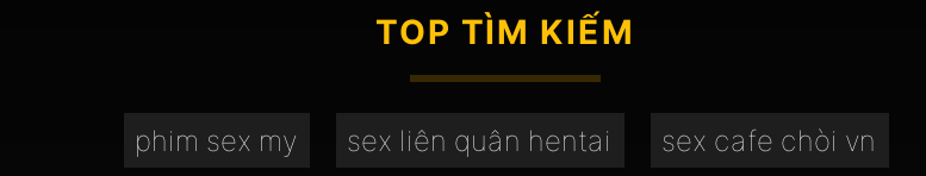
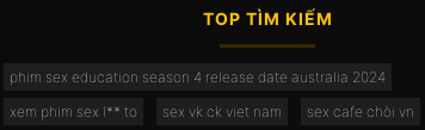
- phim sex my
- sex liên quân hentai
+ phim sex education season 4 release date australia 2024
+ xem phim sex l** to
+ sex vk ck viet nam
